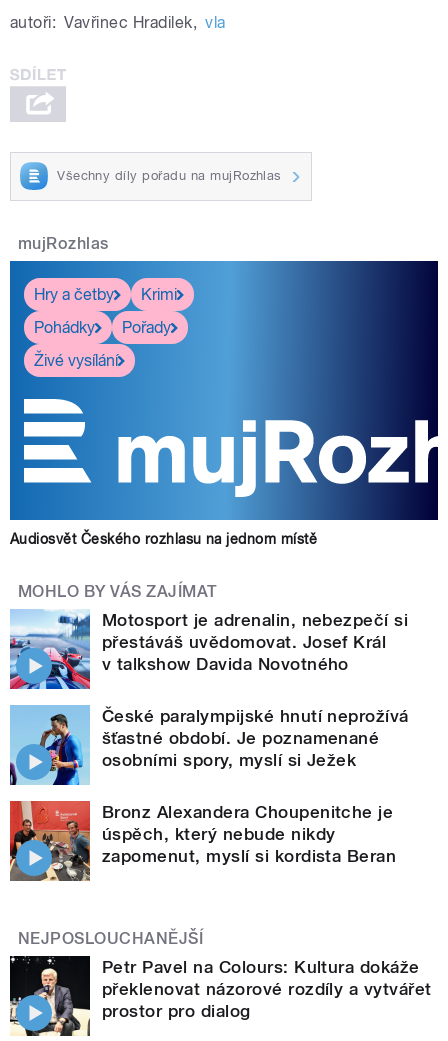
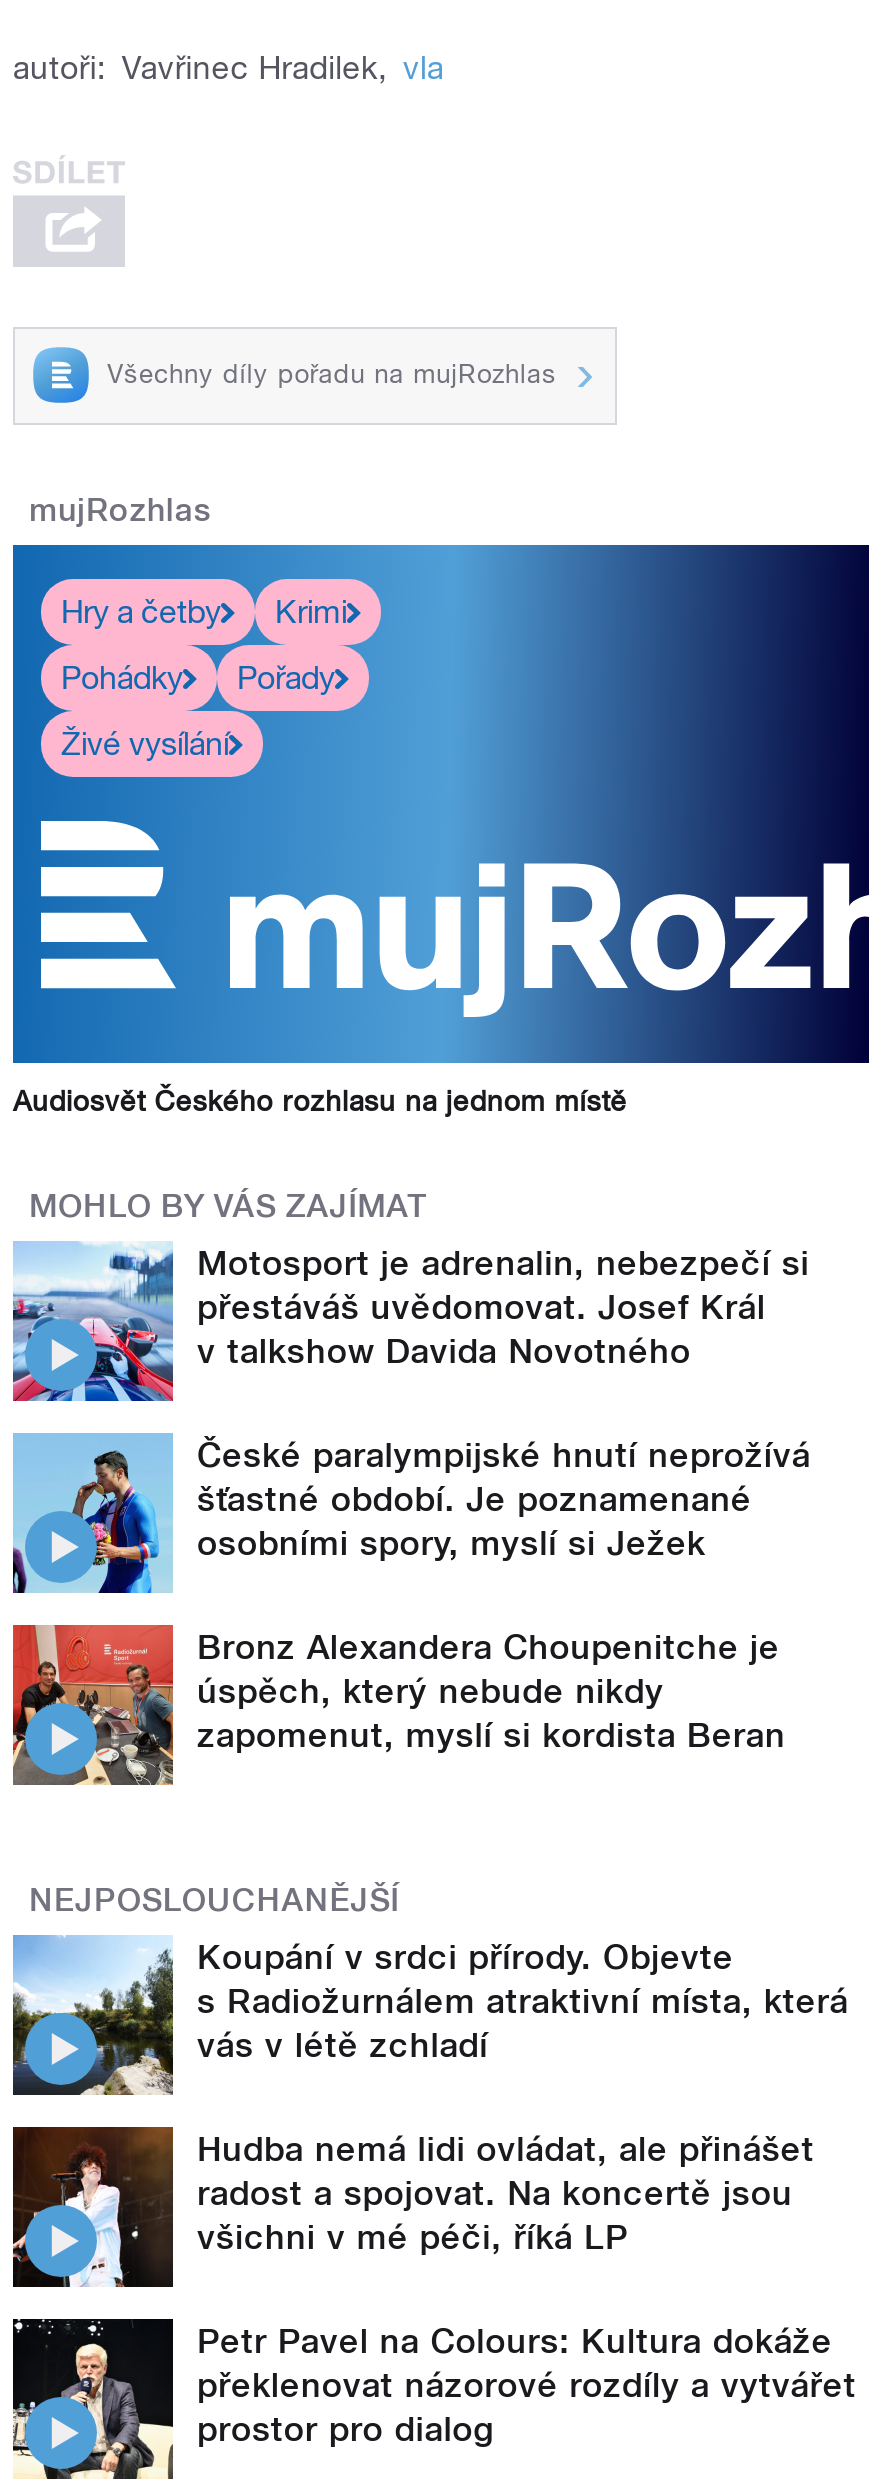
+ [image]
+ Koupání v srdci přírody. Objevte
+ s Radiožurnálem atraktivní místa, která
+ vás v létě zchladí
+ Hudba nemá lidi ovládat, ale přinášet
+ radost a spojovat. Na koncertě jsou
+ všichni v mé péči, říká LP

+ [image]
